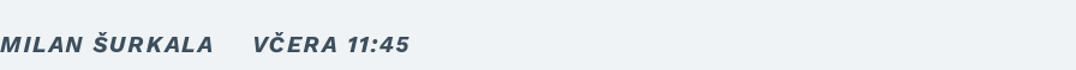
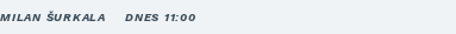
- MILAN ŠURKALA VČERA 11:45
+ MILAN ŠURKALA DNES 11:00
